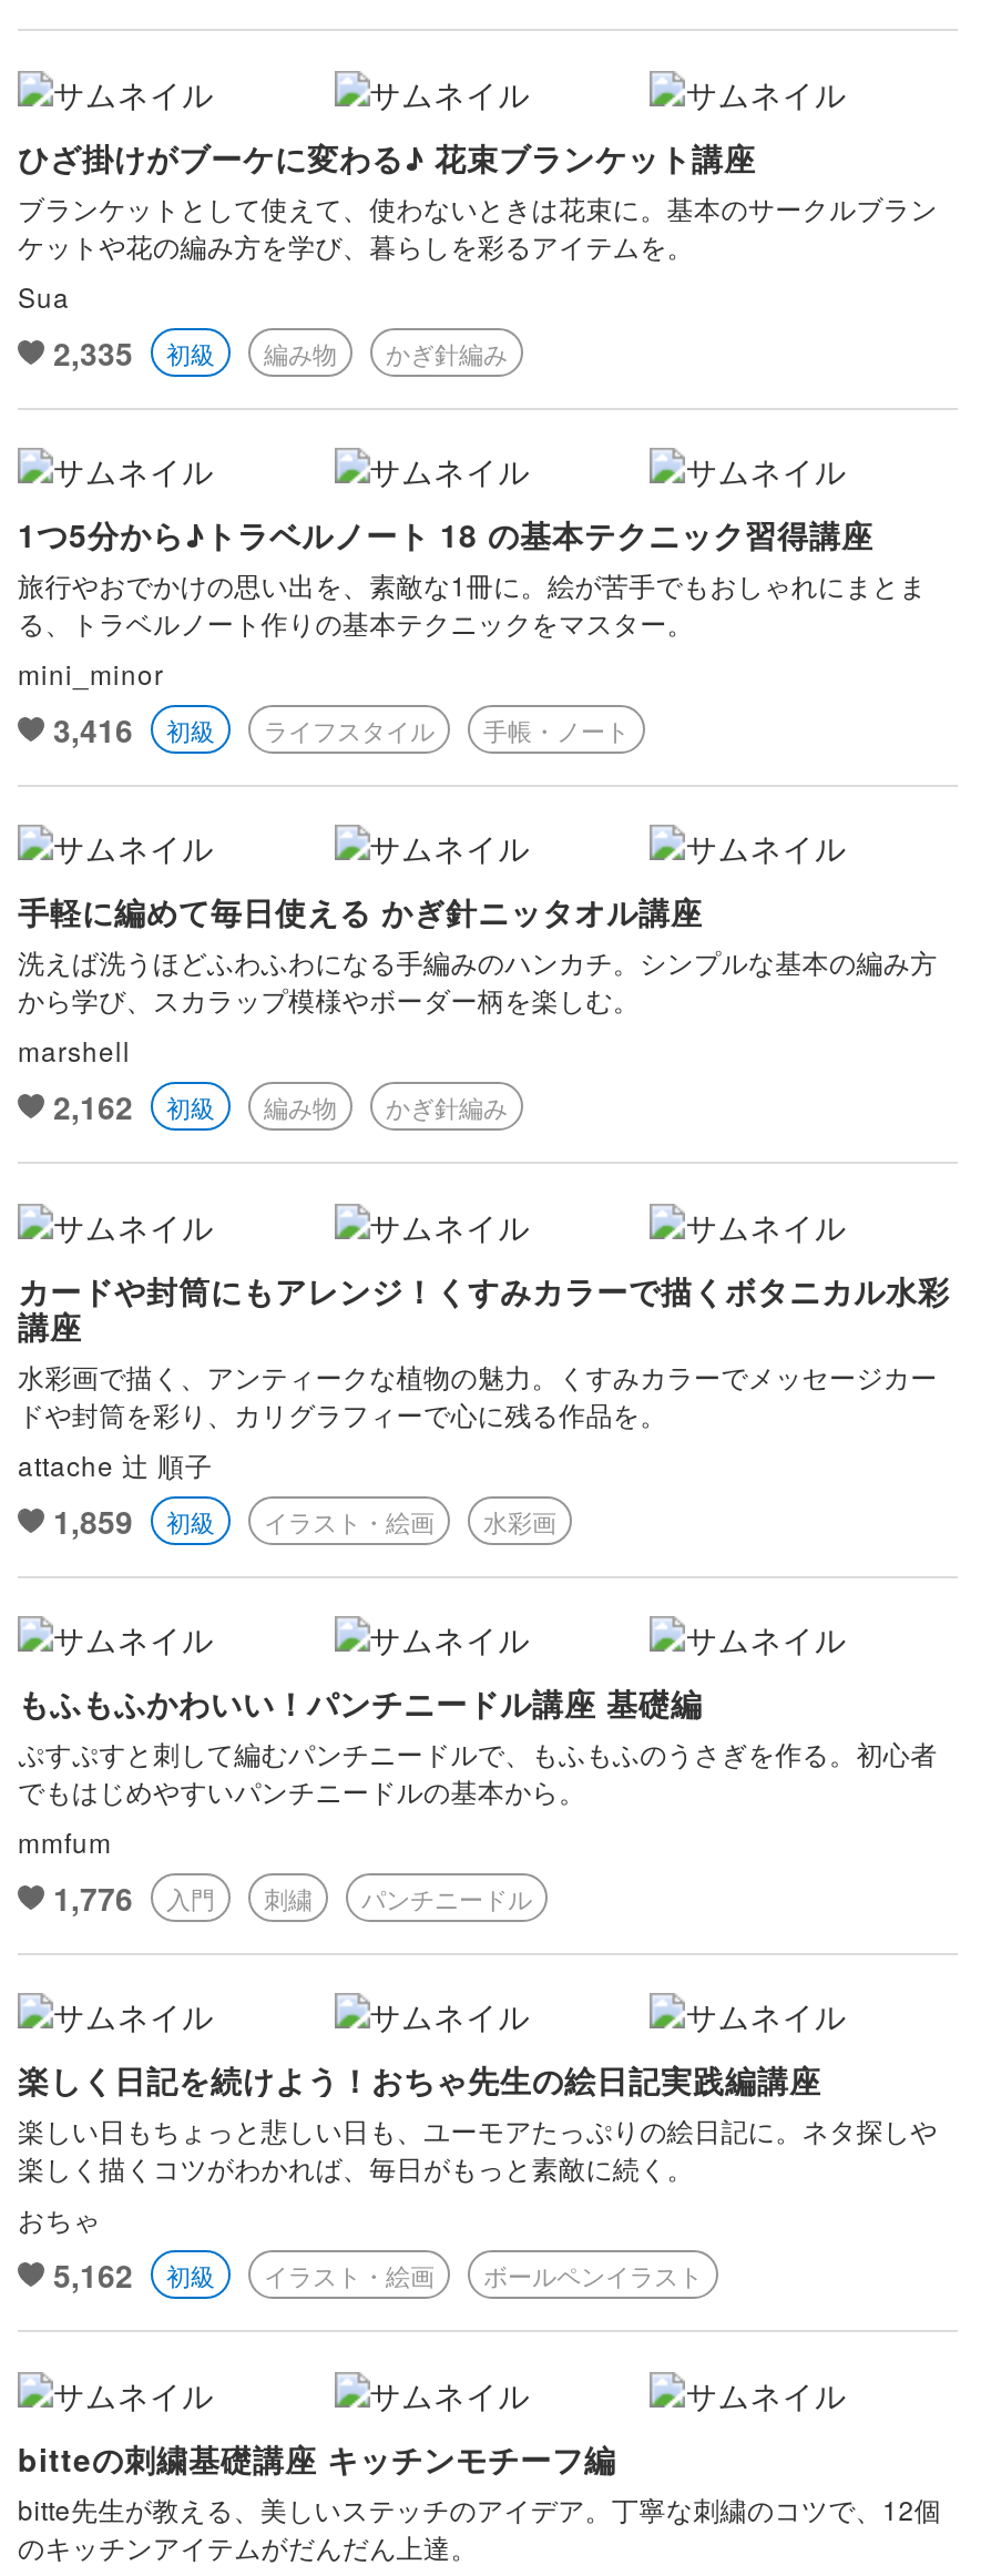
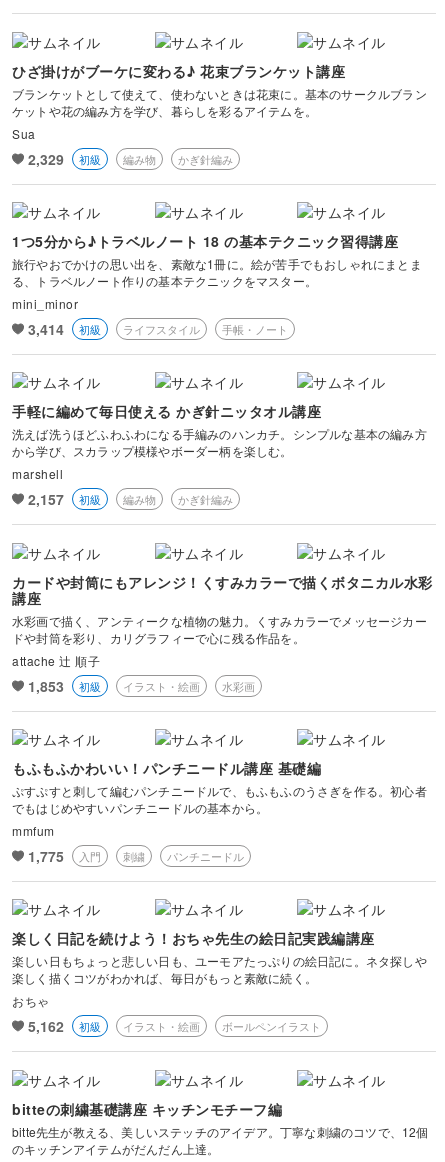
- 2,335 初級 編み物 かぎ針編み
+ 2,329 初級 編み物 かぎ針編み

- 3,416 初級 ライフスタイル 手帳・ノート
+ 3,414 初級 ライフスタイル 手帳・ノート

- 2,162 初級 編み物 かぎ針編み
+ 2,157 初級 編み物 かぎ針編み

- 1,859 初級 イラスト・絵画 水彩画
+ 1,853 初級 イラスト・絵画 水彩画

- 1,776
+ 1,775
